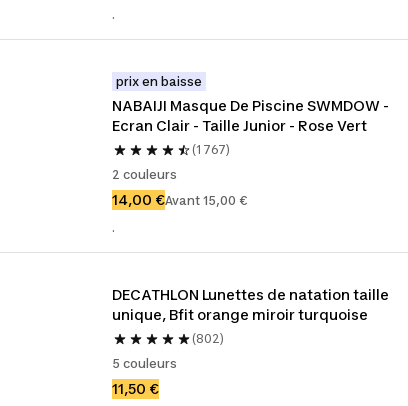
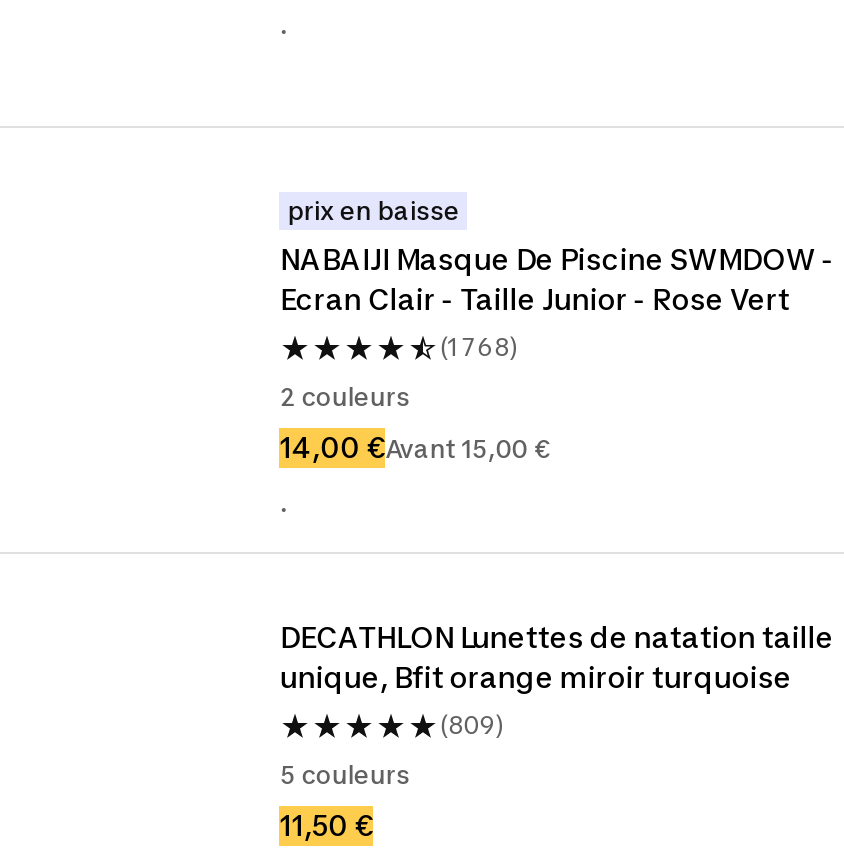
- (1 767)
+ (1 768)

- (802)
+ (809)
